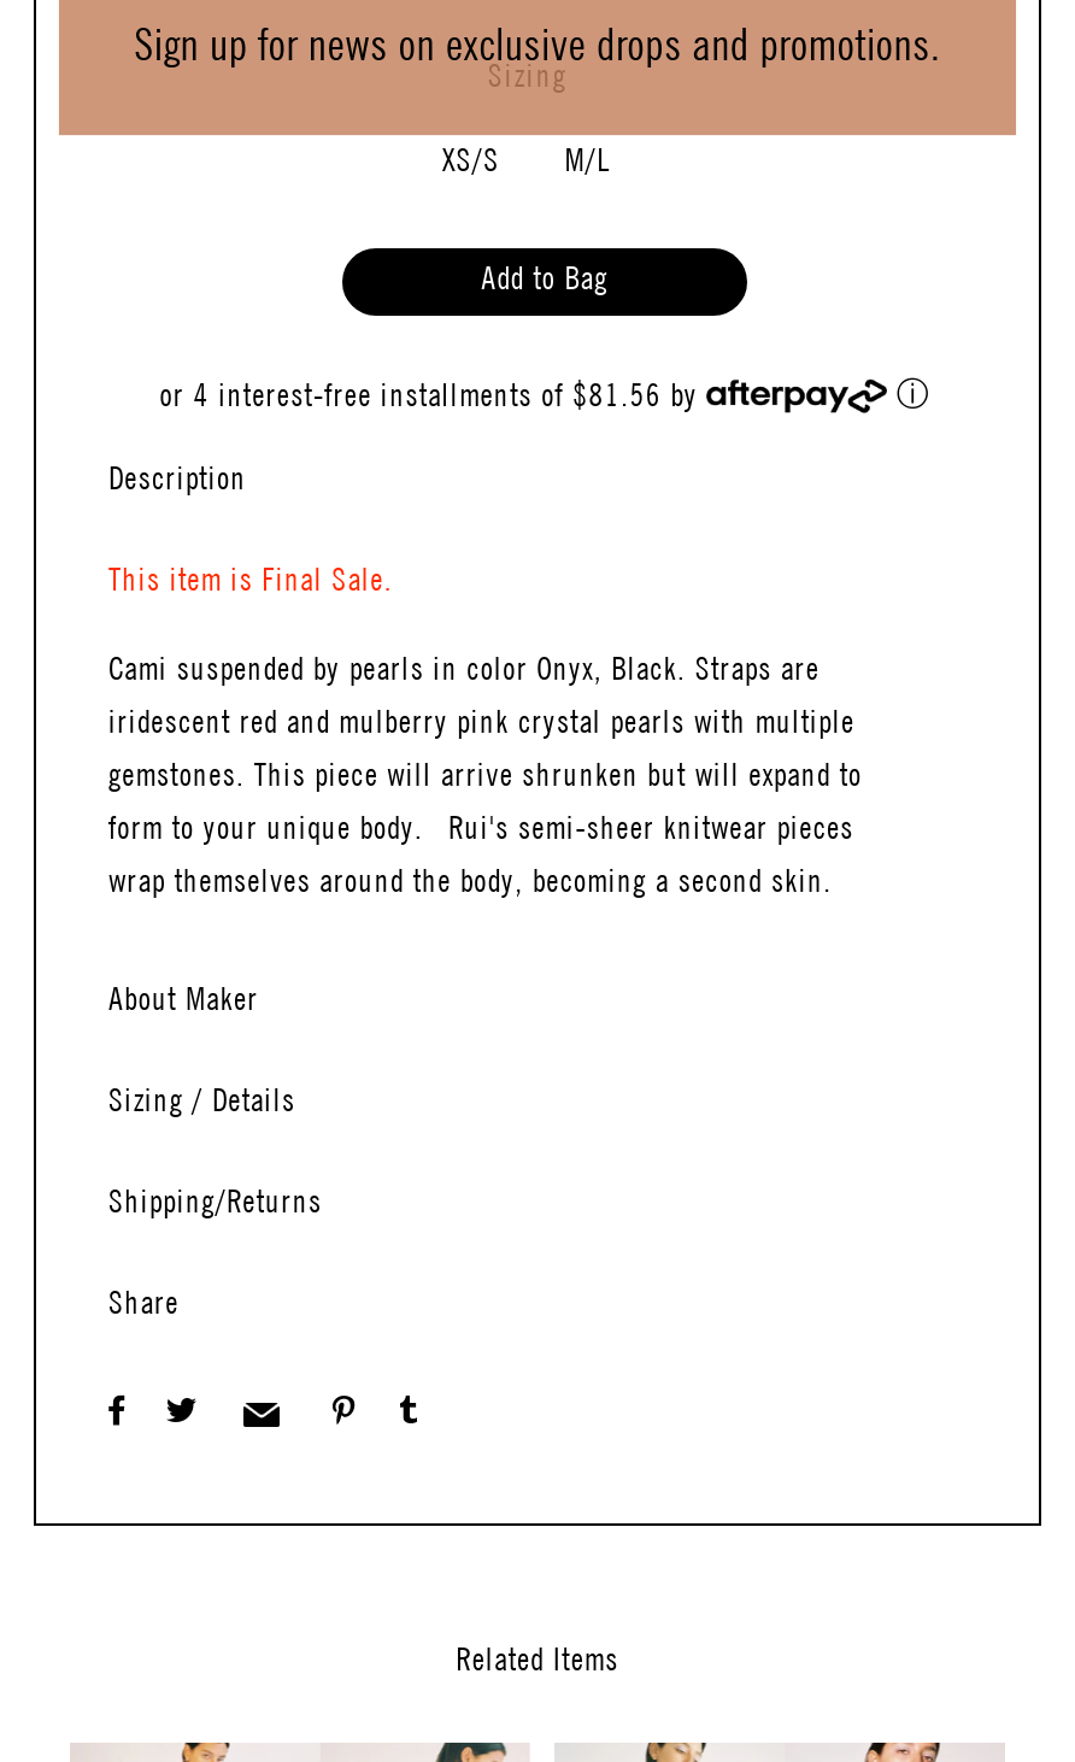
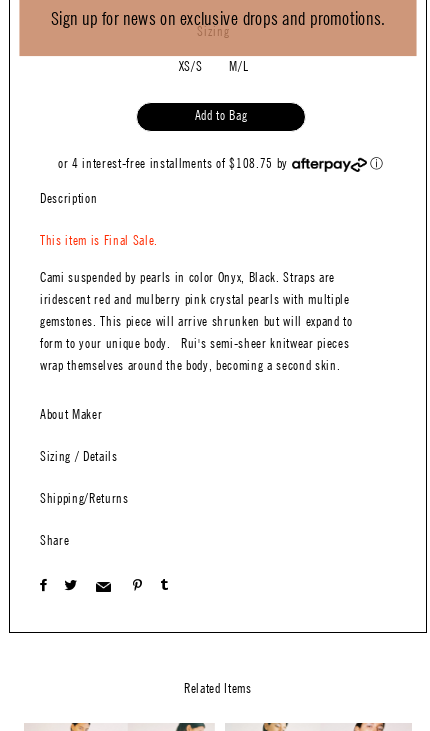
- or 4 interest-free installments of $81.56 by
+ or 4 interest-free installments of $108.75 by
